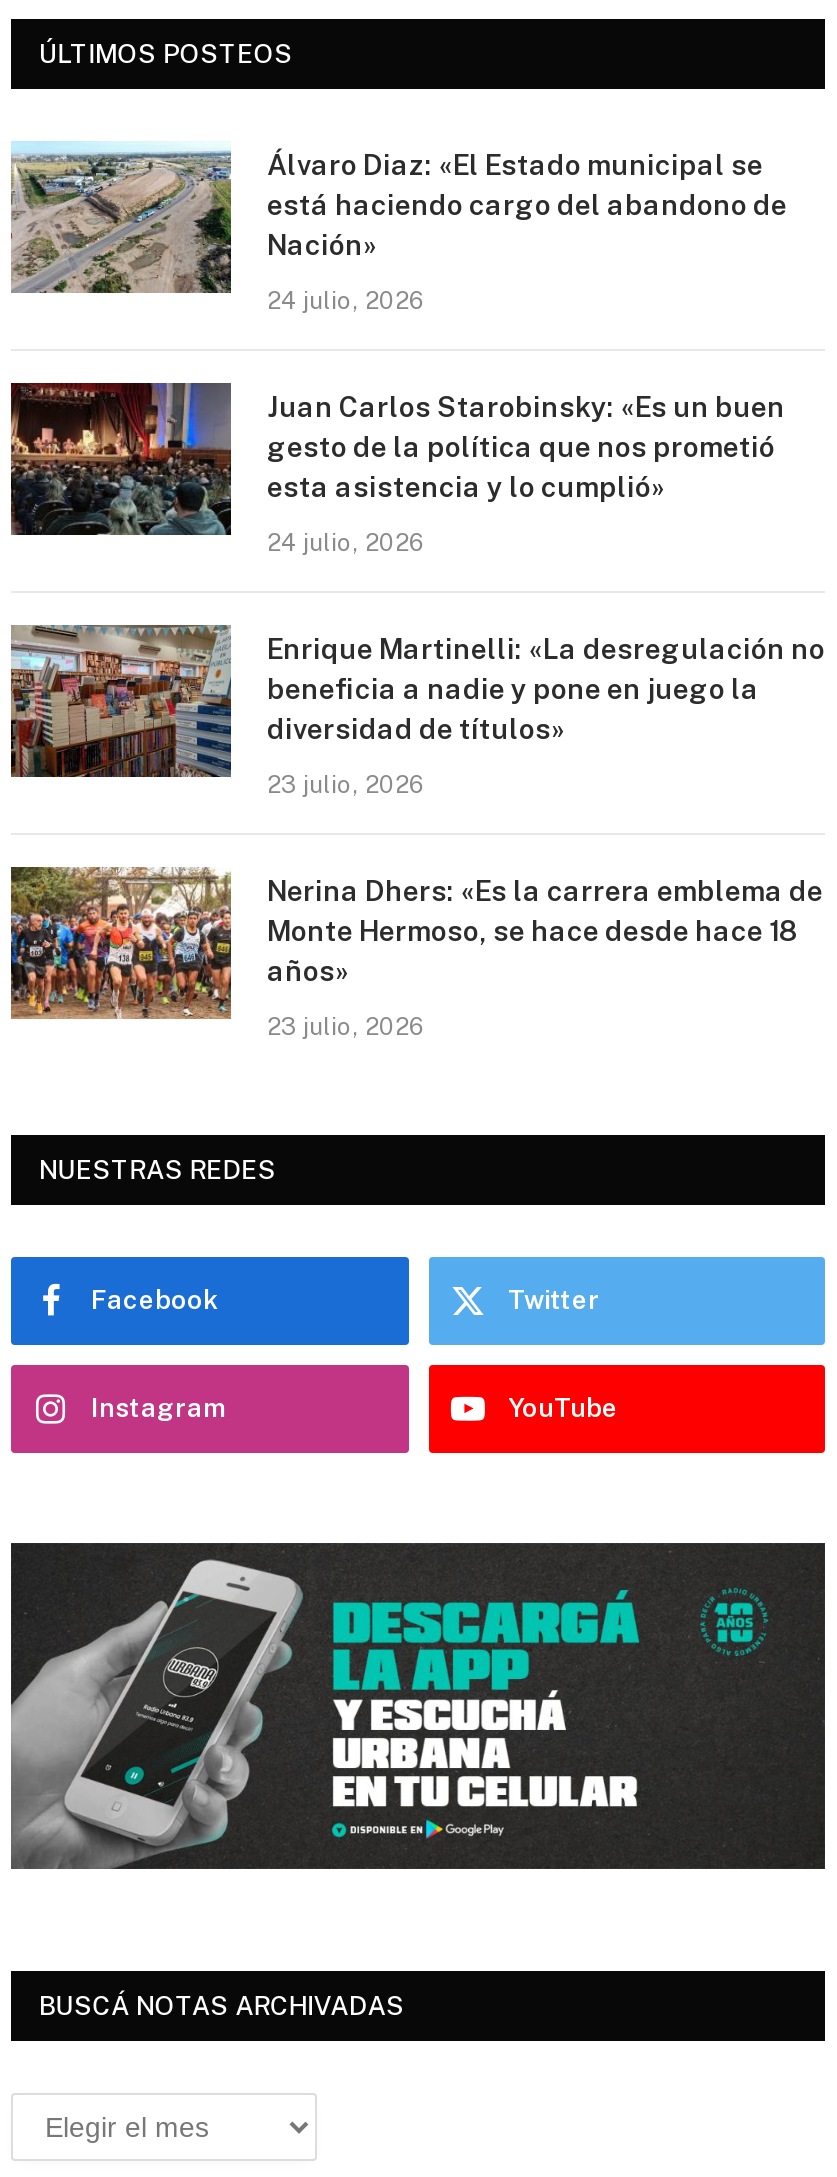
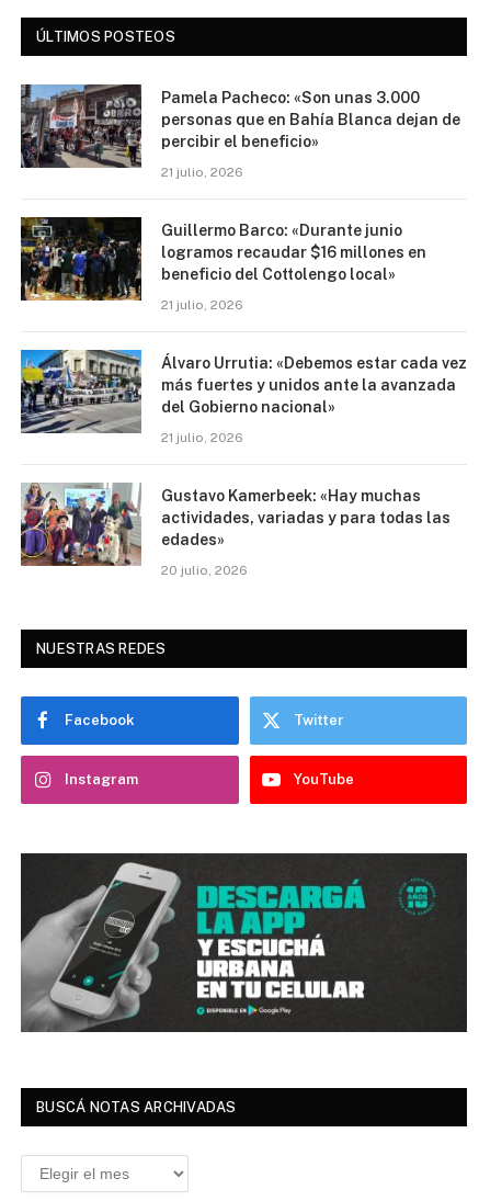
- [image]
- Álvaro Diaz: «El Estado municipal se
- está haciendo cargo del abandono de
- Nación»
+ [image]
+ Pamela Pacheco: «Son unas 3.000
+ personas que en Bahía Blanca dejan de
+ percibir el beneficio»

- 24 julio, 2026
+ 21 julio, 2026

- [image]
- Juan Carlos Starobinsky: «Es un buen
- gesto de la política que nos prometió
- esta asistencia y lo cumplió»
+ [image]
+ Guillermo Barco: «Durante junio
+ logramos recaudar $16 millones en
+ beneficio del Cottolengo local»

- 24 julio, 2026
+ 21 julio, 2026

- [image]
- Enrique Martinelli: «La desregulación no
- beneficia a nadie y pone en juego la
- diversidad de títulos»
+ [image]
+ Álvaro Urrutia: «Debemos estar cada vez
+ más fuertes y unidos ante la avanzada
+ del Gobierno nacional»

- 23 julio, 2026
+ 21 julio, 2026

- [image]
- Nerina Dhers: «Es la carrera emblema de
- Monte Hermoso, se hace desde hace 18
- años»
+ [image]
+ Gustavo Kamerbeek: «Hay muchas
+ actividades, variadas y para todas las
+ edades»

- 23 julio, 2026
+ 20 julio, 2026
